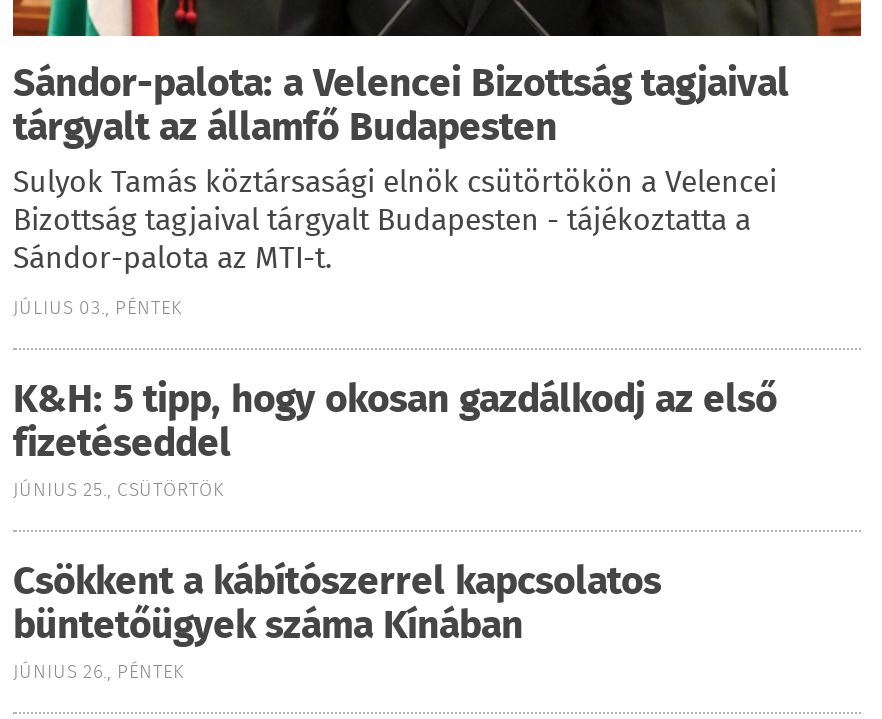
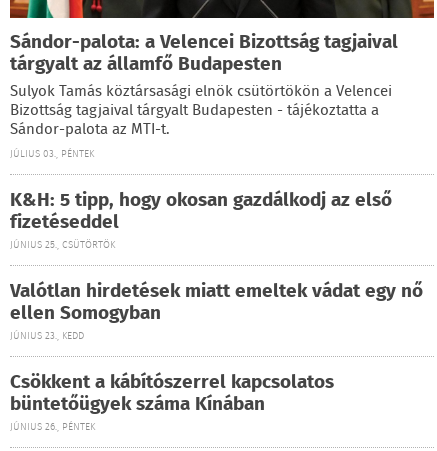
+ Valótlan hirdetések miatt emeltek vádat egy nő
+ ellen Somogyban
+ JÚNIUS 23., KEDD
